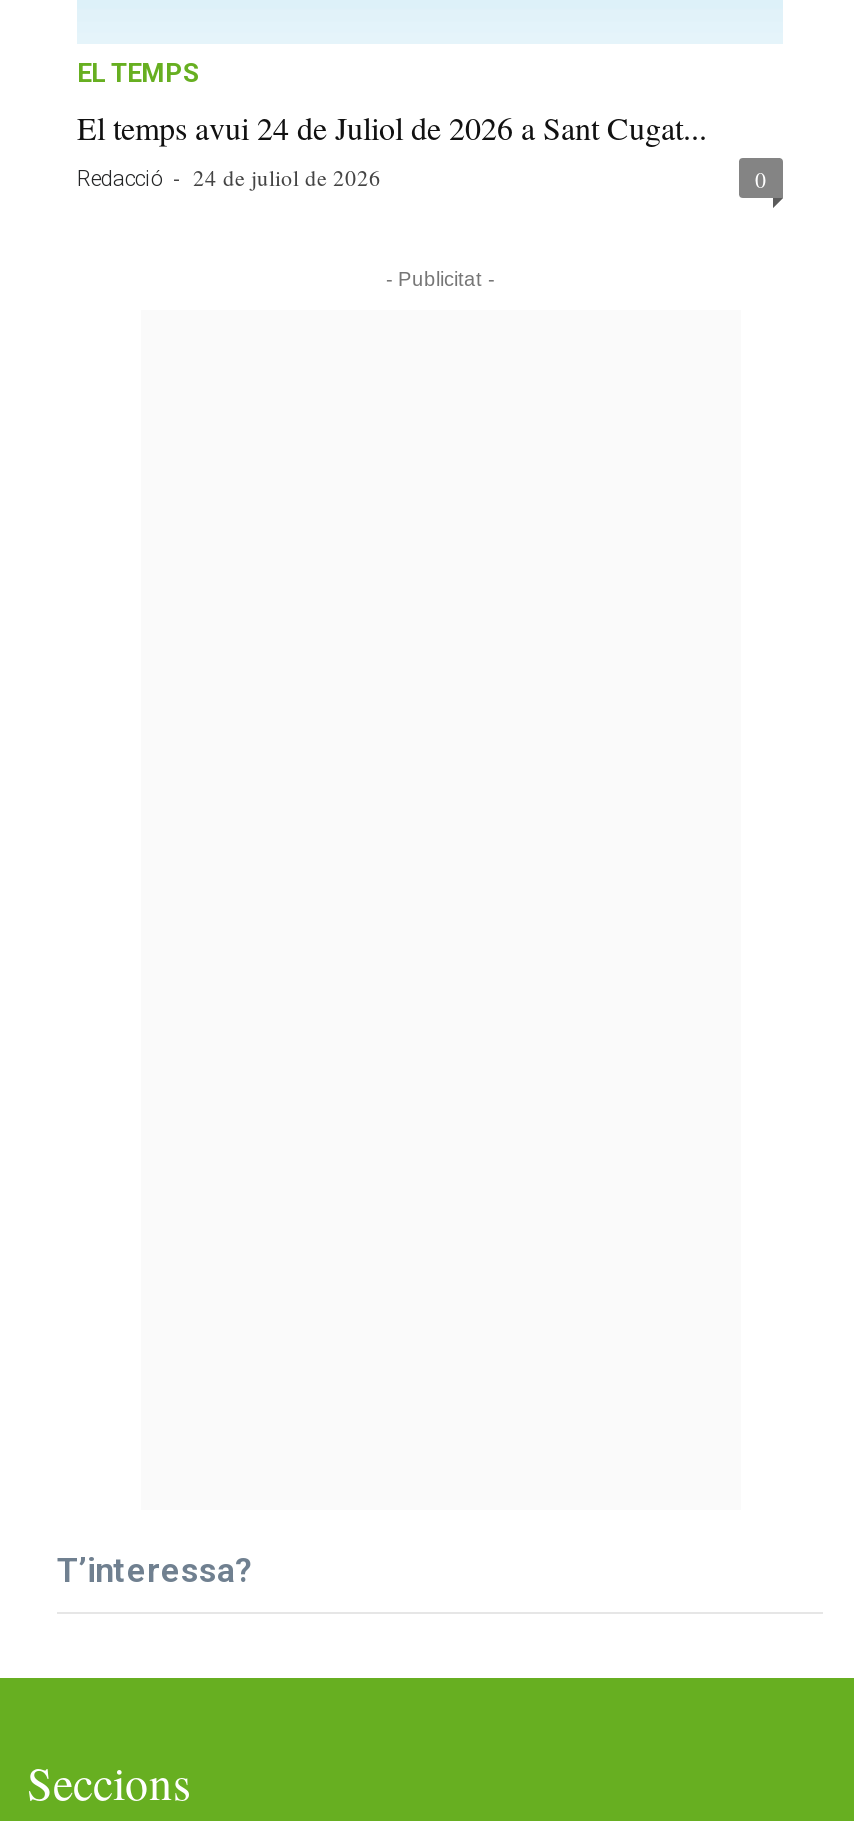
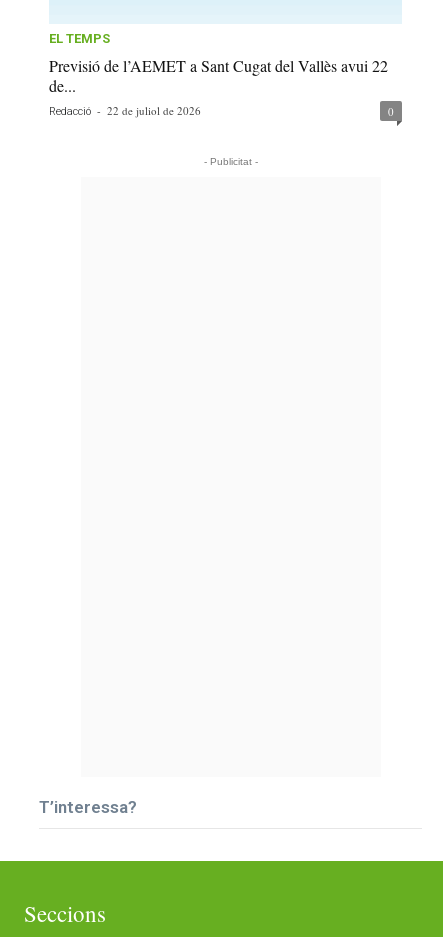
- El temps avui 24 de Juliol de 2026 a Sant Cugat...
- Redacció - 24 de juliol de 2026
+ Previsió de l’AEMET a Sant Cugat del Vallès avui 22
+ de...
+ Redacció - 22 de juliol de 2026
